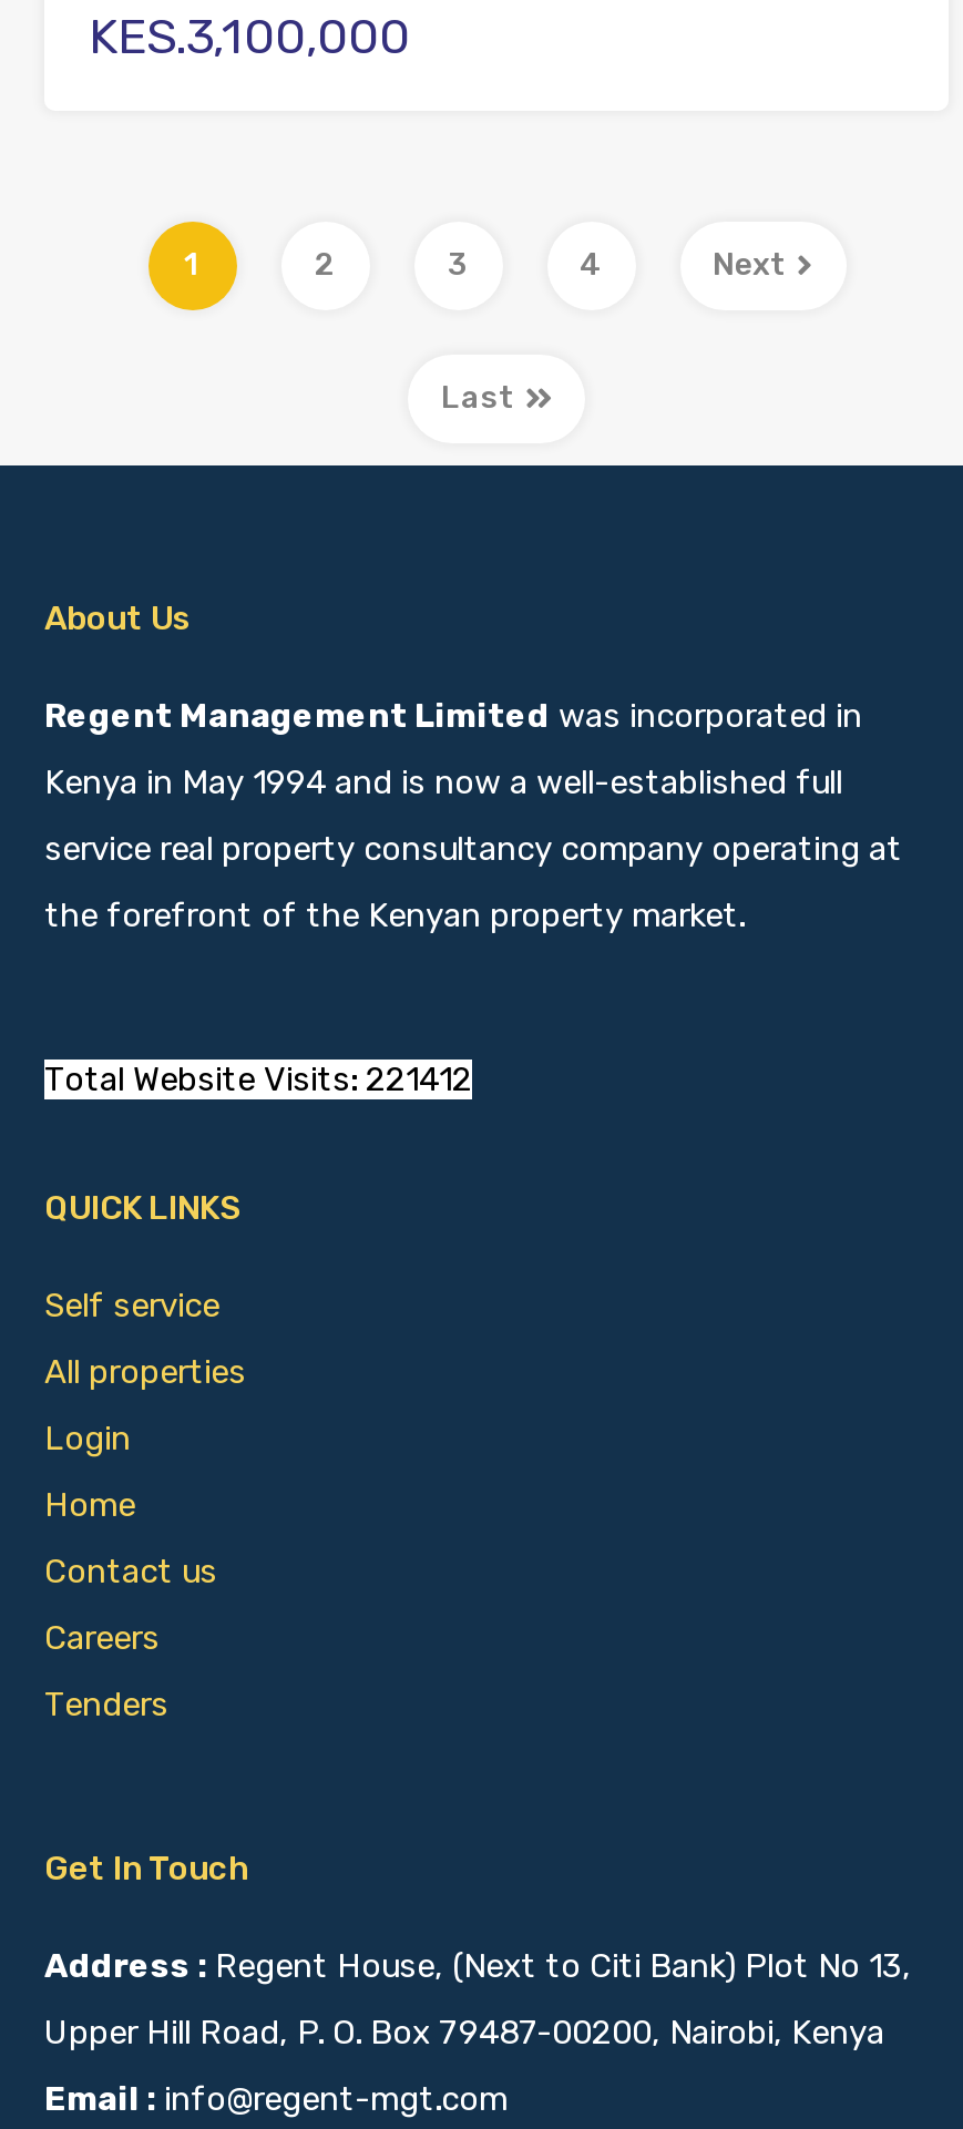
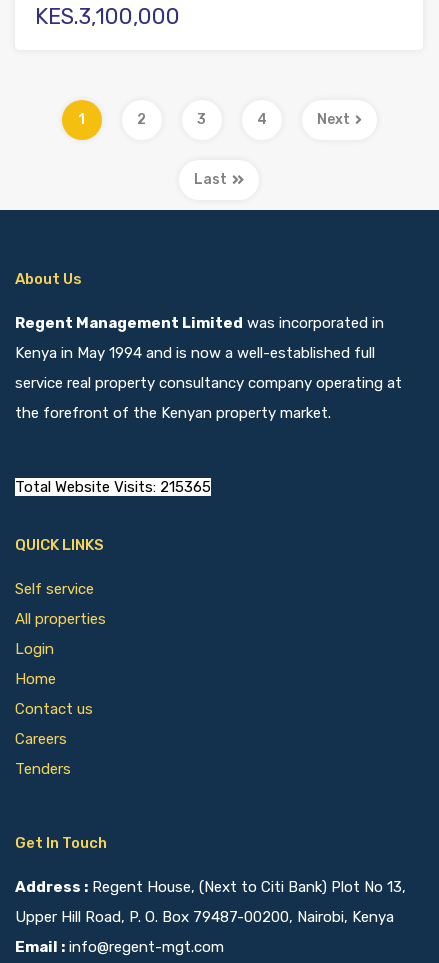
- Total Website Visits: 221412
+ Total Website Visits: 215365
